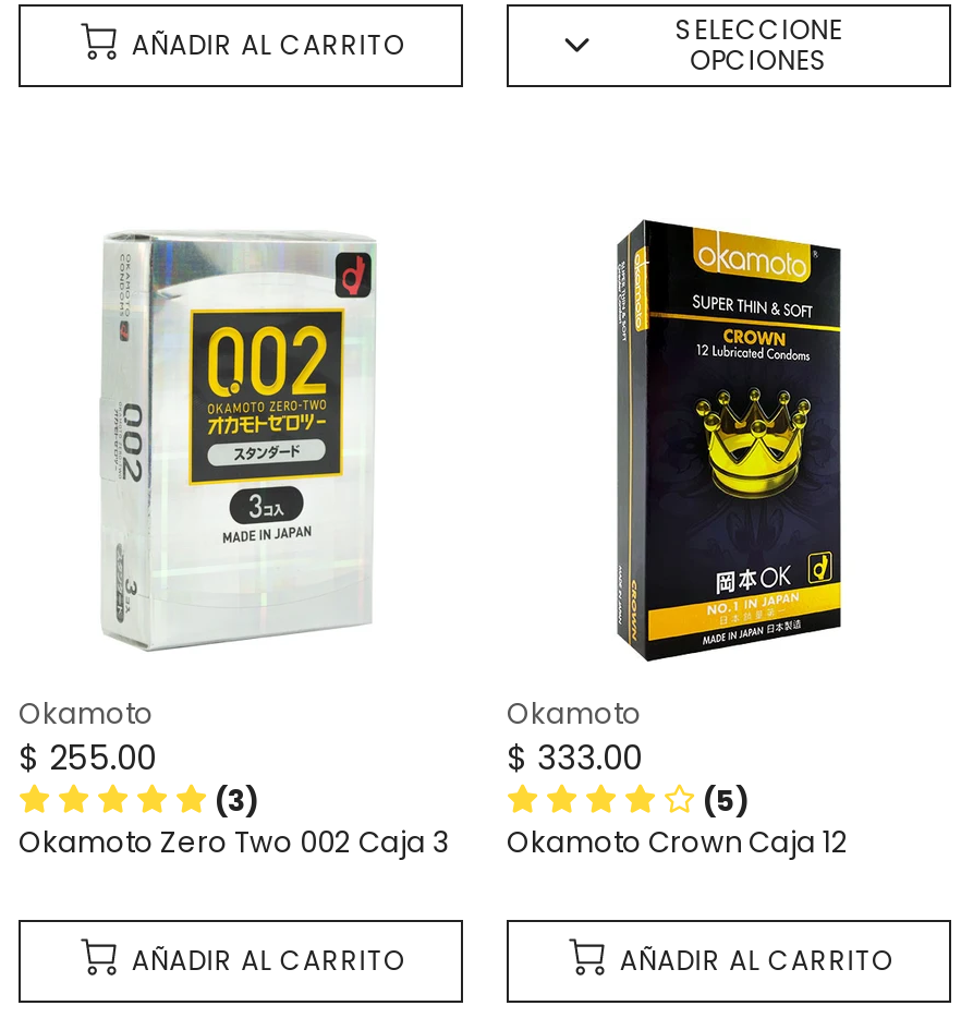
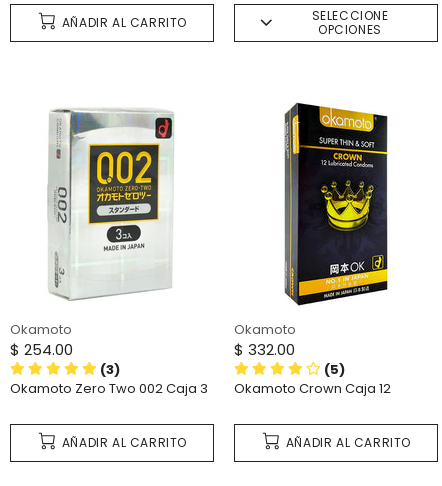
- $ 255.00
+ $ 254.00

- $ 333.00
+ $ 332.00
